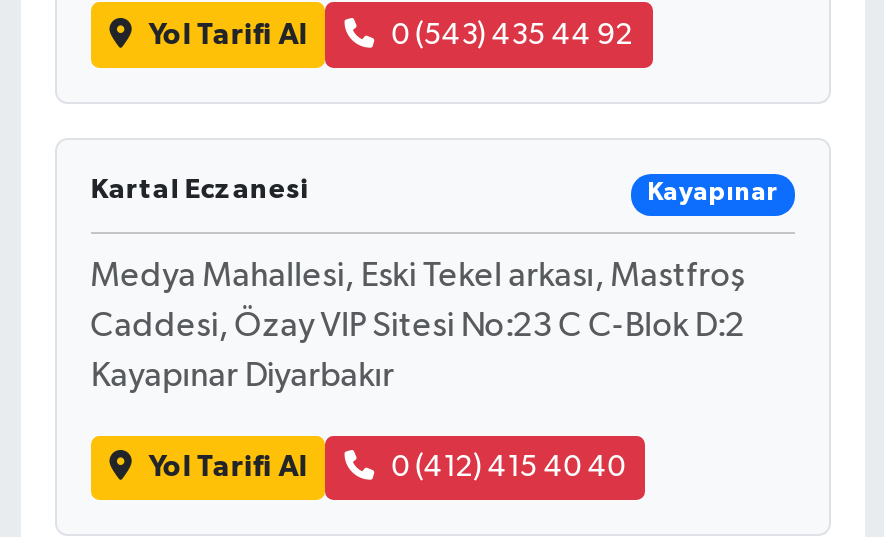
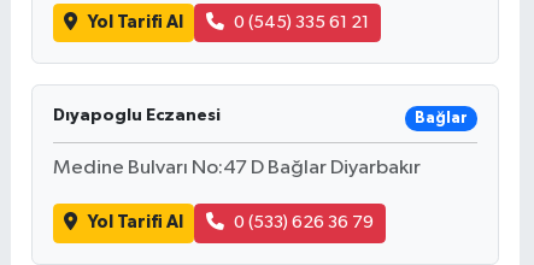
- 0 (543) 435 44 92
+ 0 (545) 335 61 21

- Kartal Eczanesi
- Kayapınar
- Medya Mahallesi, Eski Tekel arkası, Mastfroş
- Caddesi, Özay VIP Sitesi No:23 C C-Blok D:2
- Kayapınar Diyarbakır
+ Dıyapoglu Eczanesi
+ Bağlar
+ Medine Bulvarı No:47 D Bağlar Diyarbakır

- 0 (412) 415 40 40
+ 0 (533) 626 36 79
